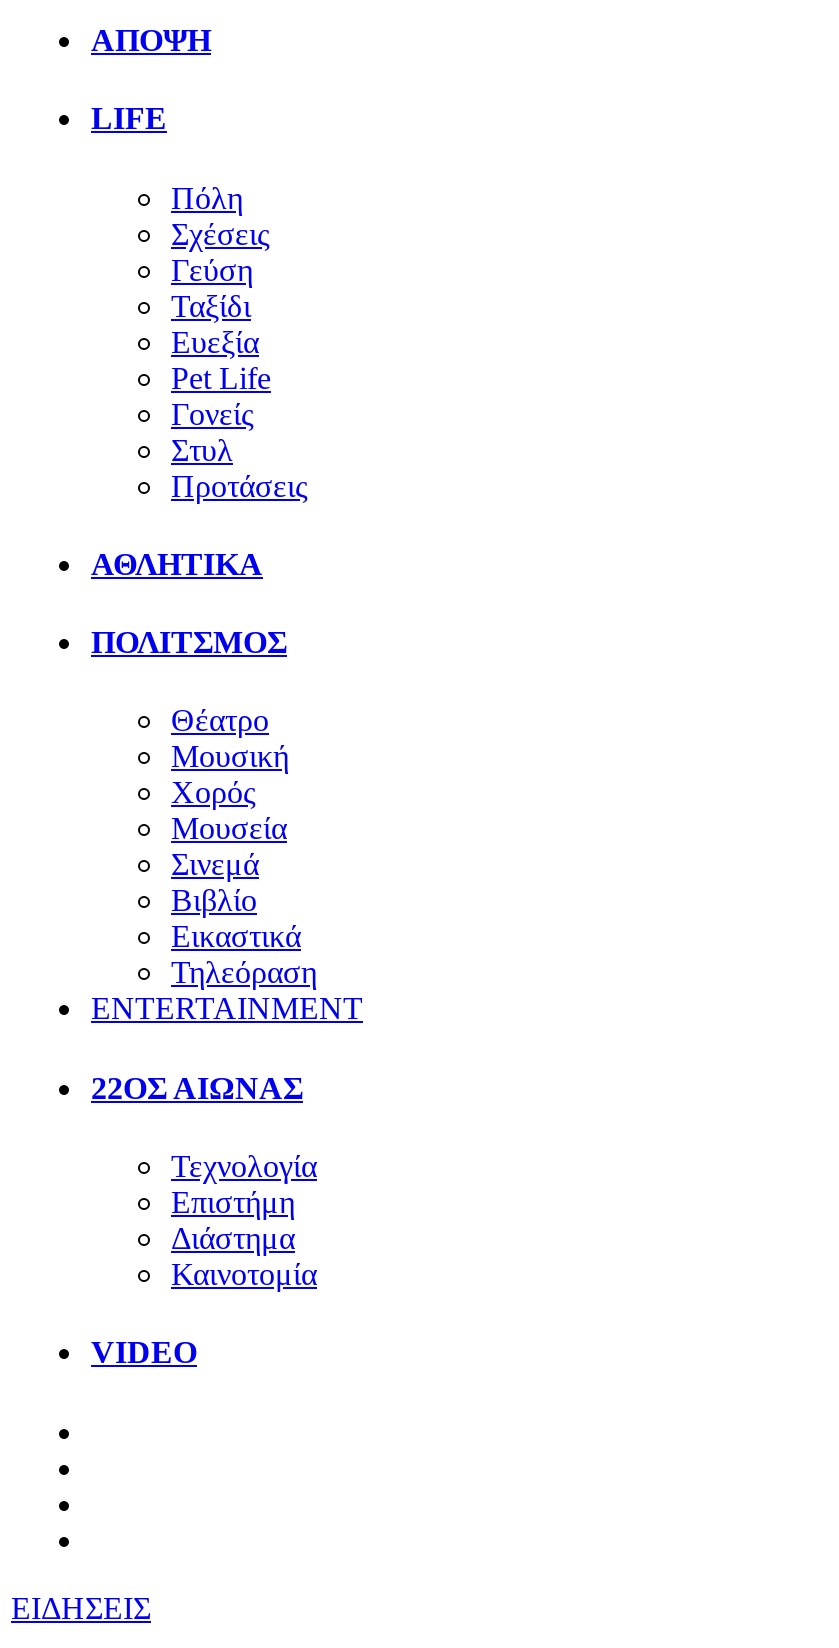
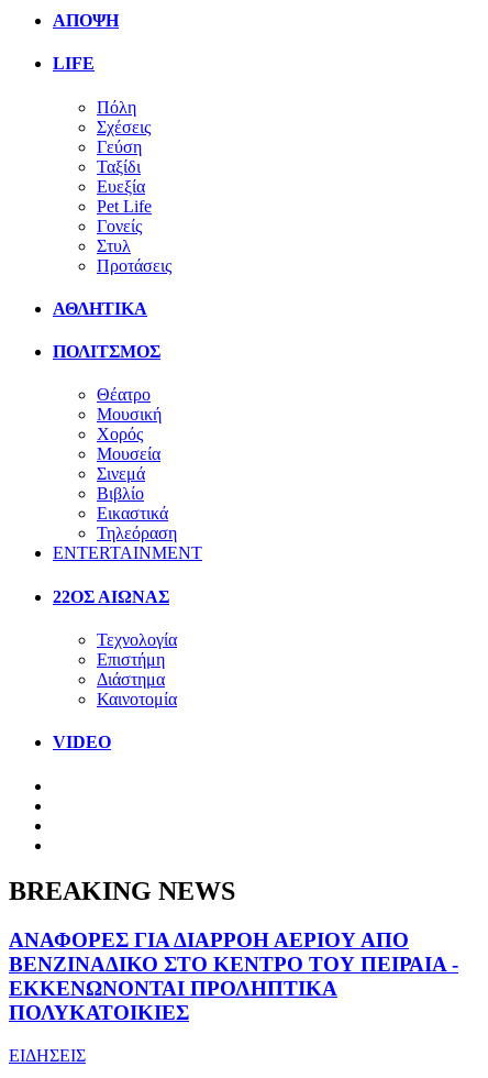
+ BREAKING NEWS
+ ΑΝΑΦΟΡΕΣ ΓΙΑ ΔΙΑΡΡΟΗ ΑΕΡΙΟΥ ΑΠΟ
+ ΒΕΝΖΙΝΑΔΙΚΟ ΣΤΟ ΚΕΝΤΡΟ ΤΟΥ ΠΕΙΡΑΙΑ -
+ ΕΚΚΕΝΩΝΟΝΤΑΙ ΠΡΟΛΗΠΤΙΚΑ
+ ΠΟΛΥΚΑΤΟΙΚΙΕΣ
